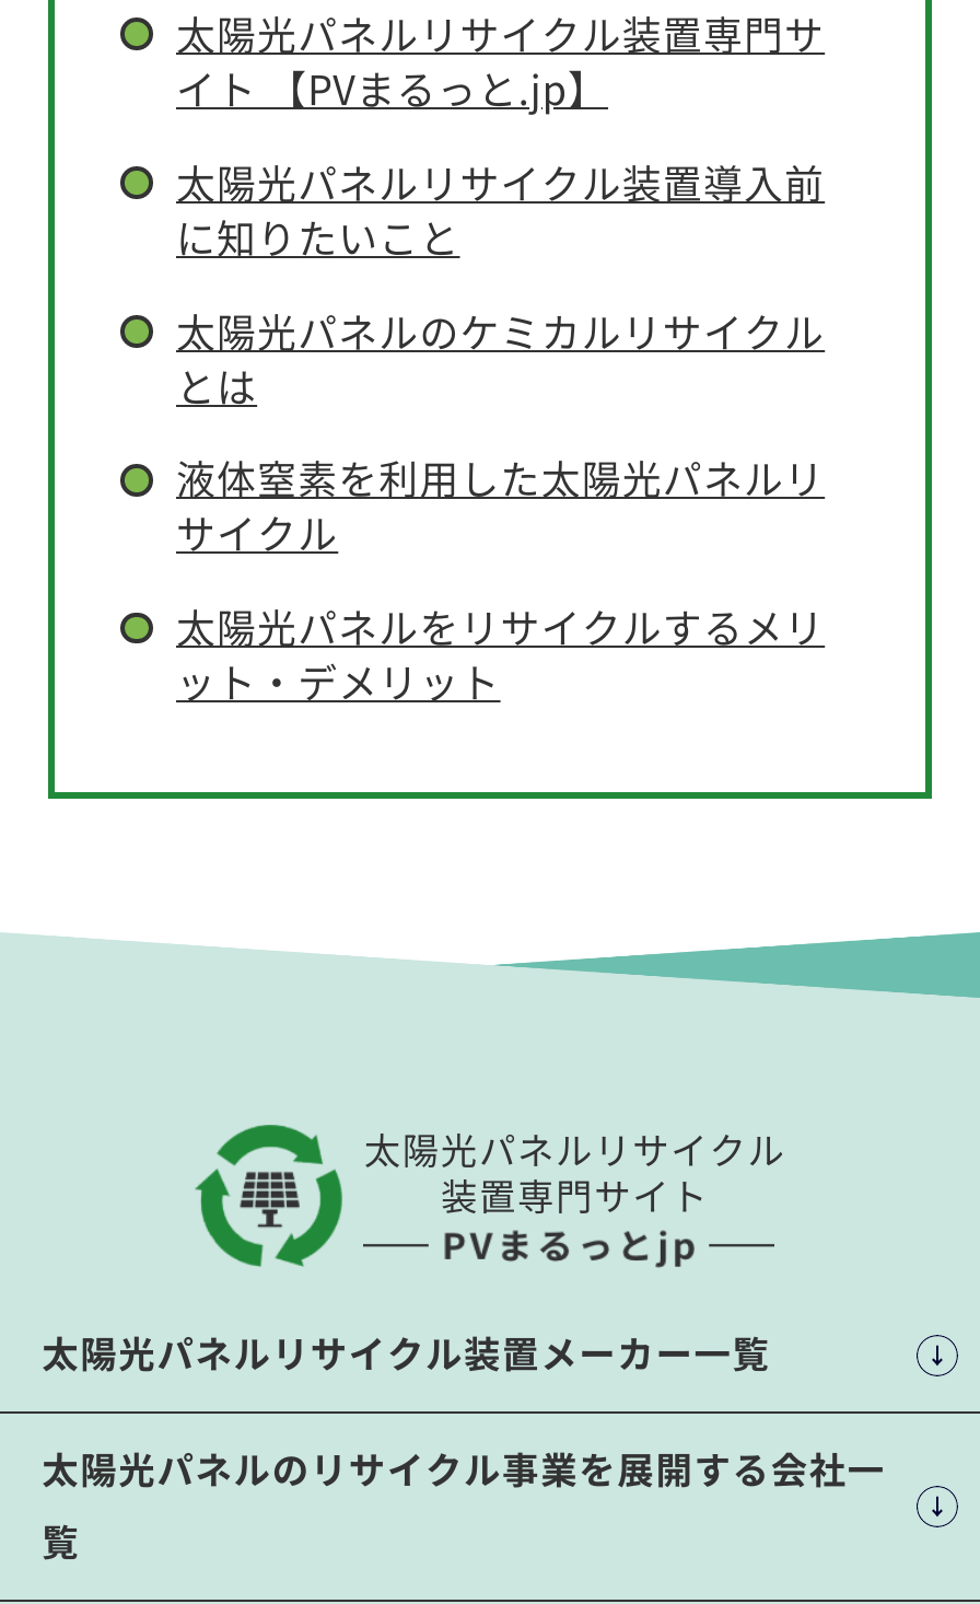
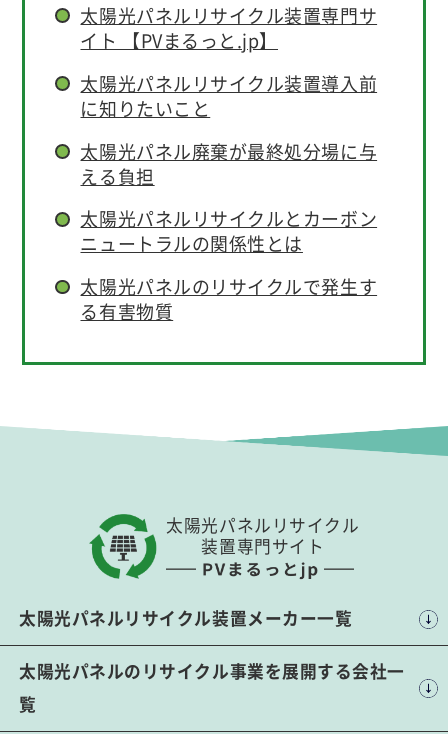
- 太陽光パネルのケミカルリサイクル
- とは
+ 太陽光パネル廃棄が最終処分場に与
+ える負担

- 液体窒素を利用した太陽光パネルリ
- サイクル
+ 太陽光パネルリサイクルとカーボン
+ ニュートラルの関係性とは

- 太陽光パネルをリサイクルするメリ
- ット・デメリット
+ 太陽光パネルのリサイクルで発生す
+ る有害物質
